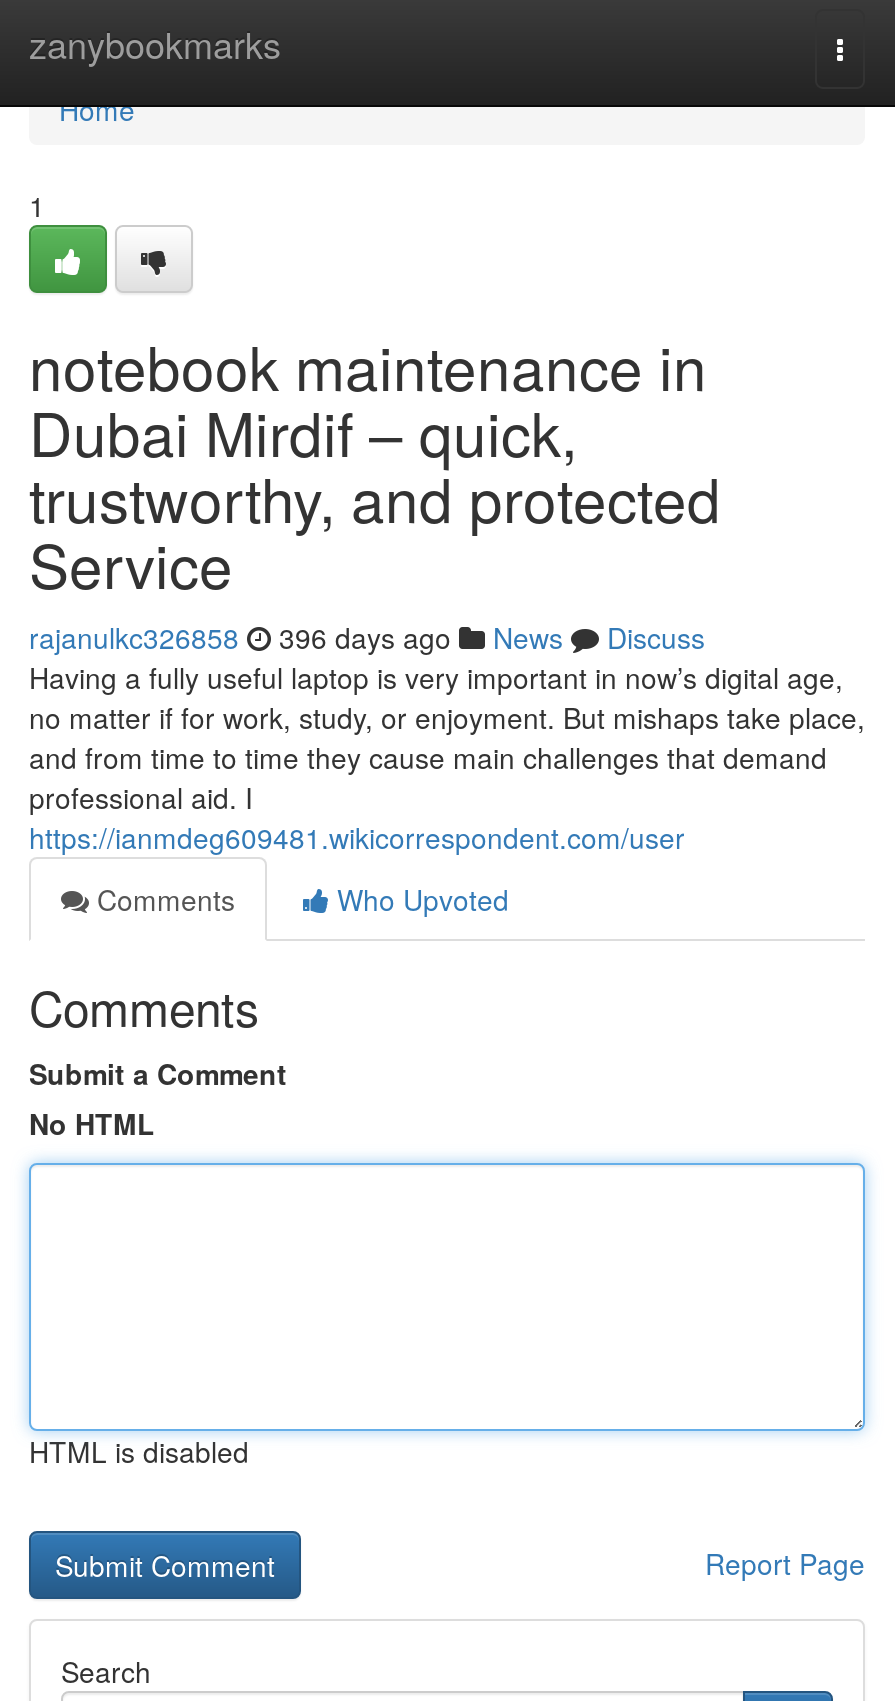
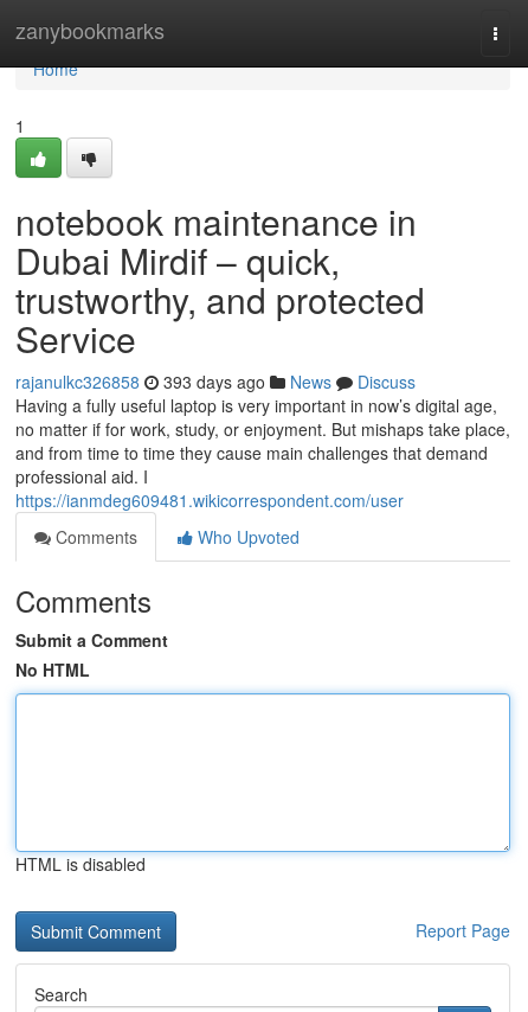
- rajanulkc326858 396 days ago News Discuss
+ rajanulkc326858 393 days ago News Discuss
